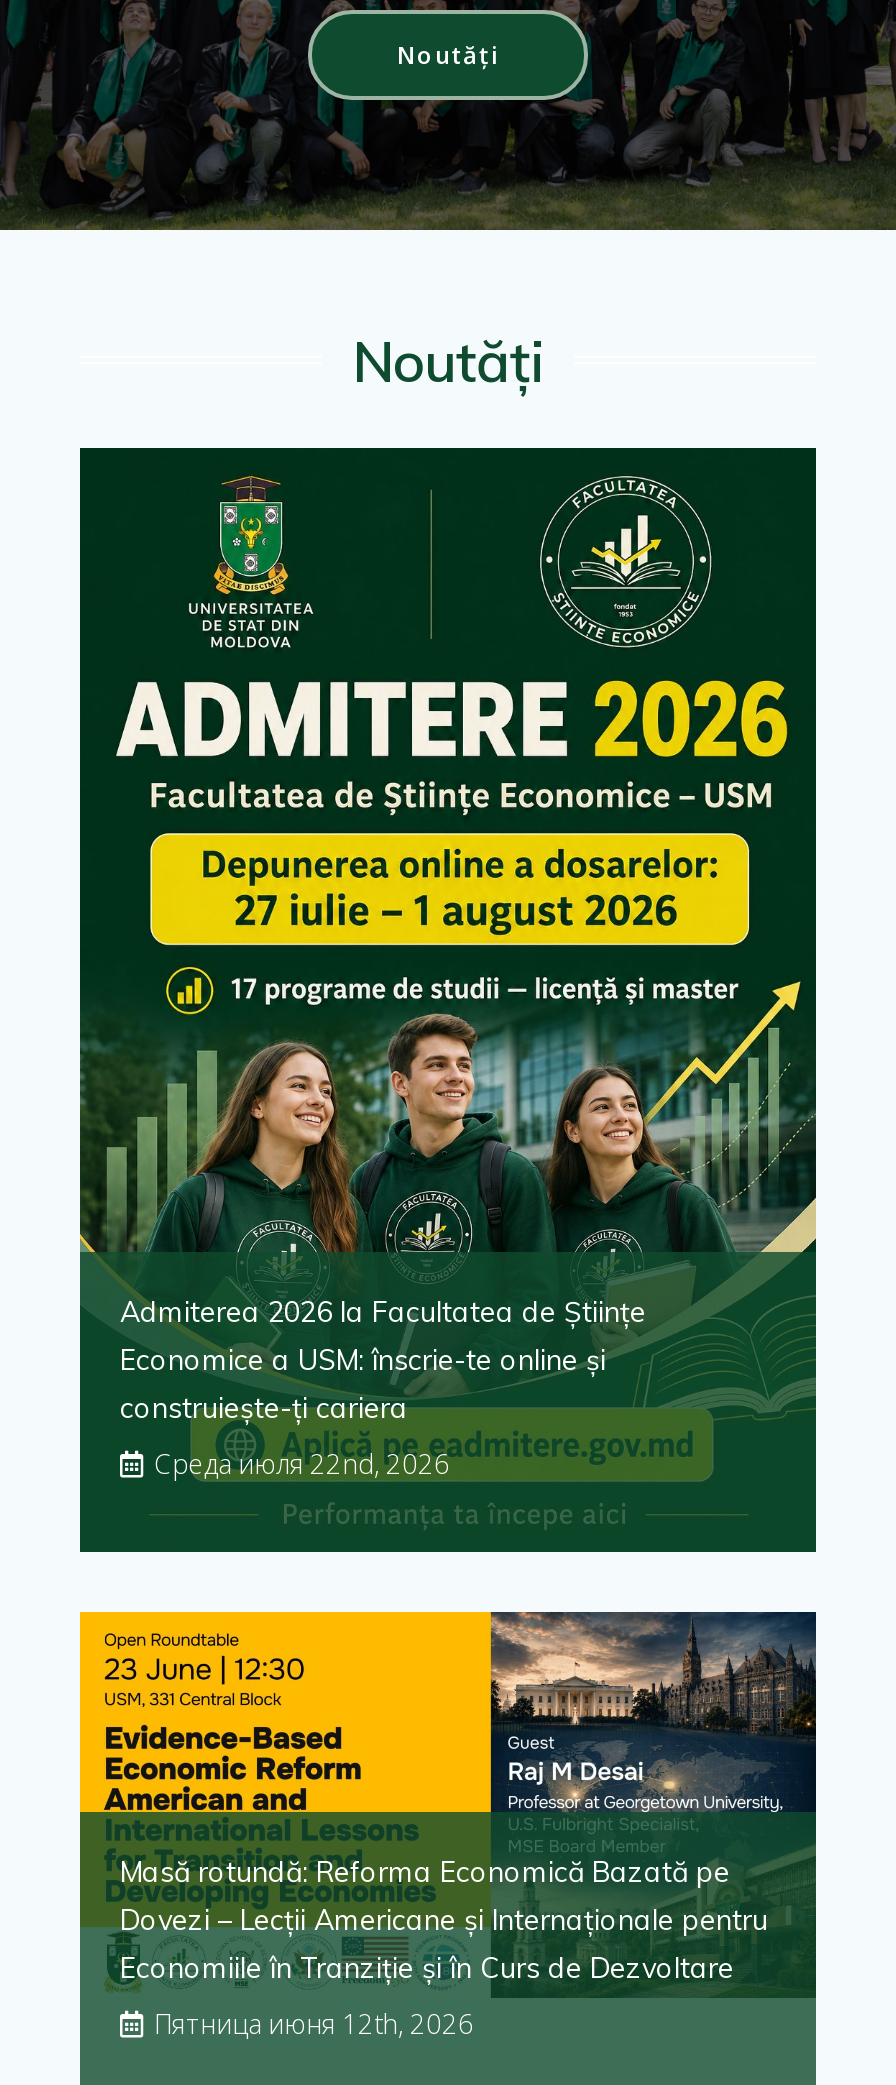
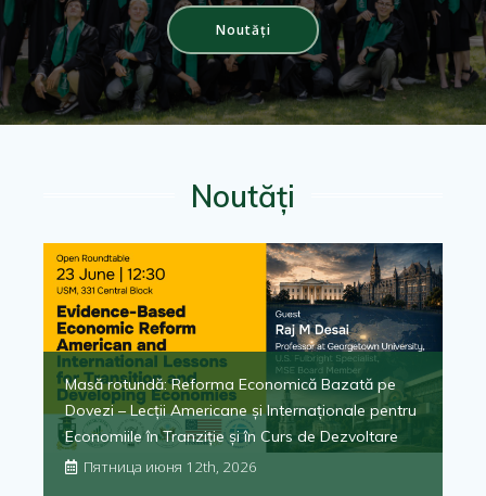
- [image]
- Admiterea 2026 la Facultatea de Științe
- Economice a USM: înscrie-te online și
- construiește-ți cariera
- Среда июля 22nd, 2026
